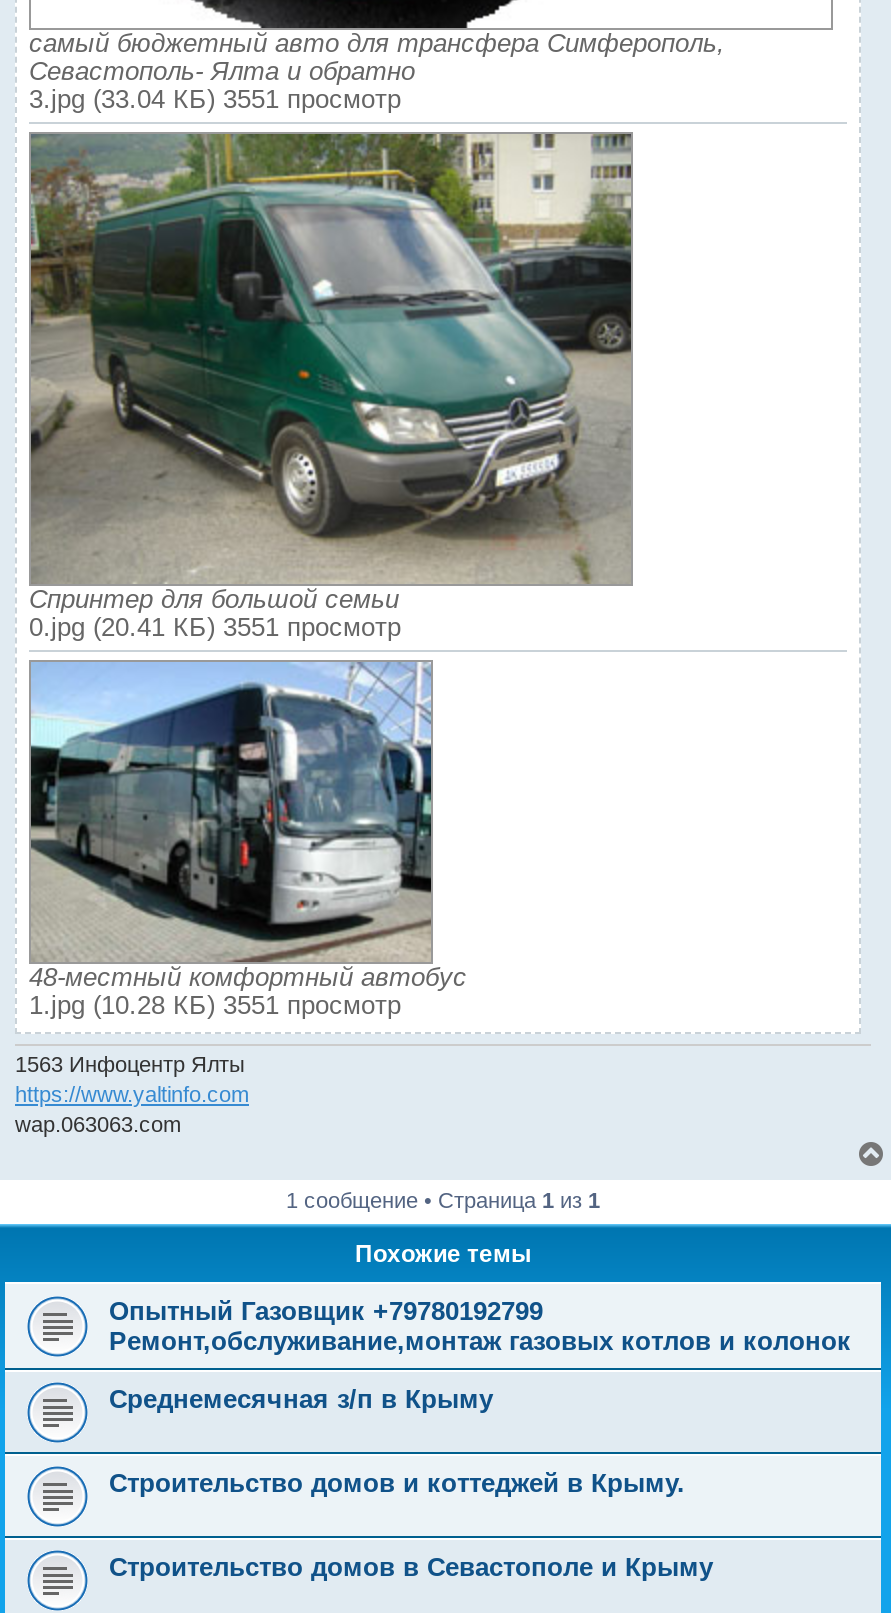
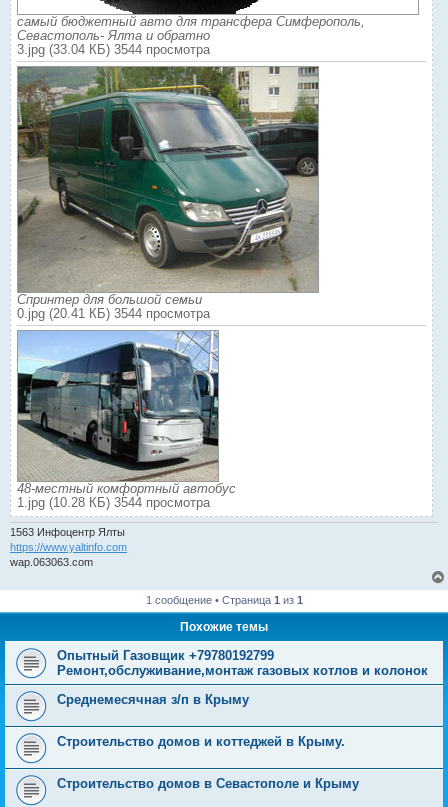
- 3.jpg (33.04 КБ) 3551 просмотр
+ 3.jpg (33.04 КБ) 3544 просмотра

- 0.jpg (20.41 КБ) 3551 просмотр
+ 0.jpg (20.41 КБ) 3544 просмотра

- 1.jpg (10.28 КБ) 3551 просмотр
+ 1.jpg (10.28 КБ) 3544 просмотра
